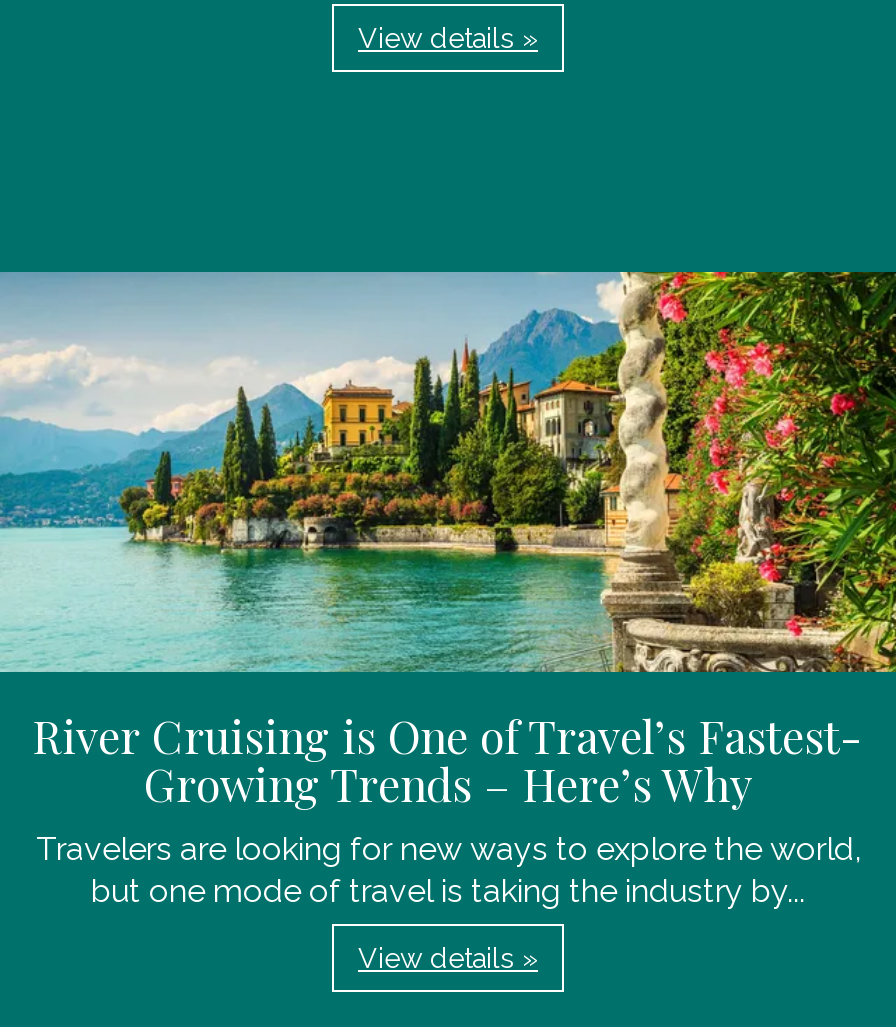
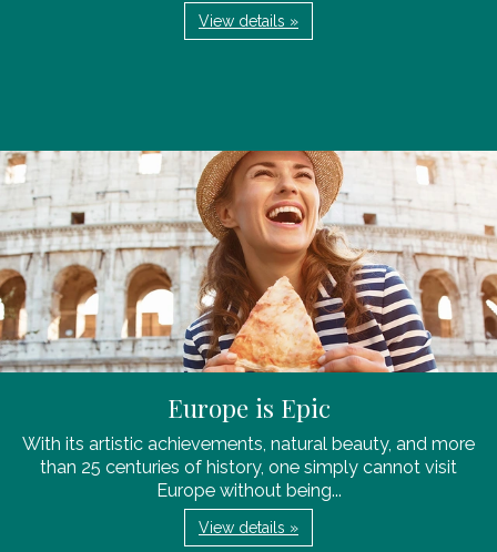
- [image]
- River Cruising is One of Travel’s Fastest-
- Growing Trends – Here’s Why
- Travelers are looking for new ways to explore the world,
- but one mode of travel is taking the industry by...
+ [image]
+ Europe is Epic
+ With its artistic achievements, natural beauty, and more
+ than 25 centuries of history, one simply cannot visit
+ Europe without being...
